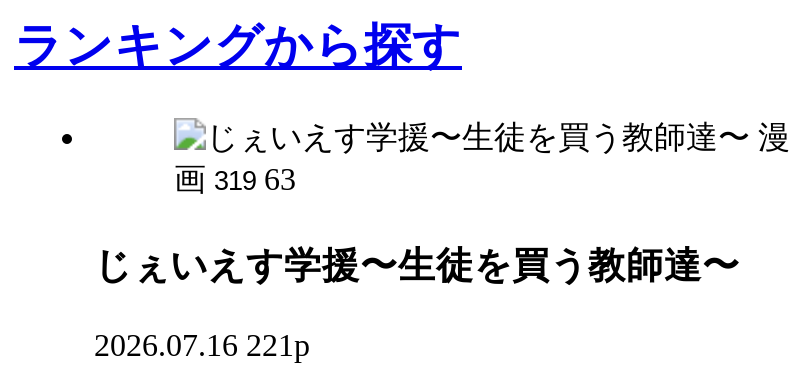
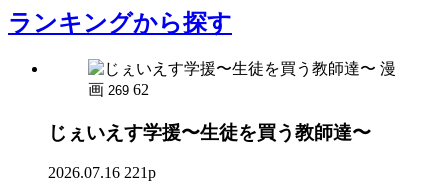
- 画 319 63
+ 画 269 62
